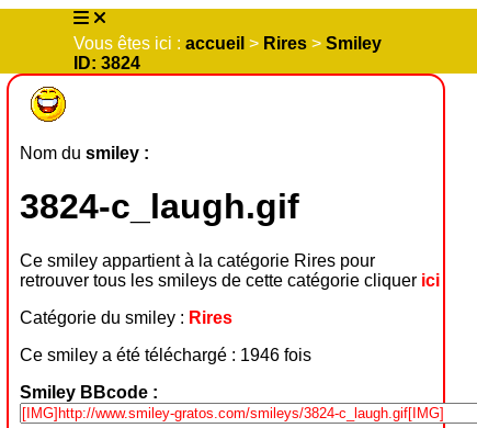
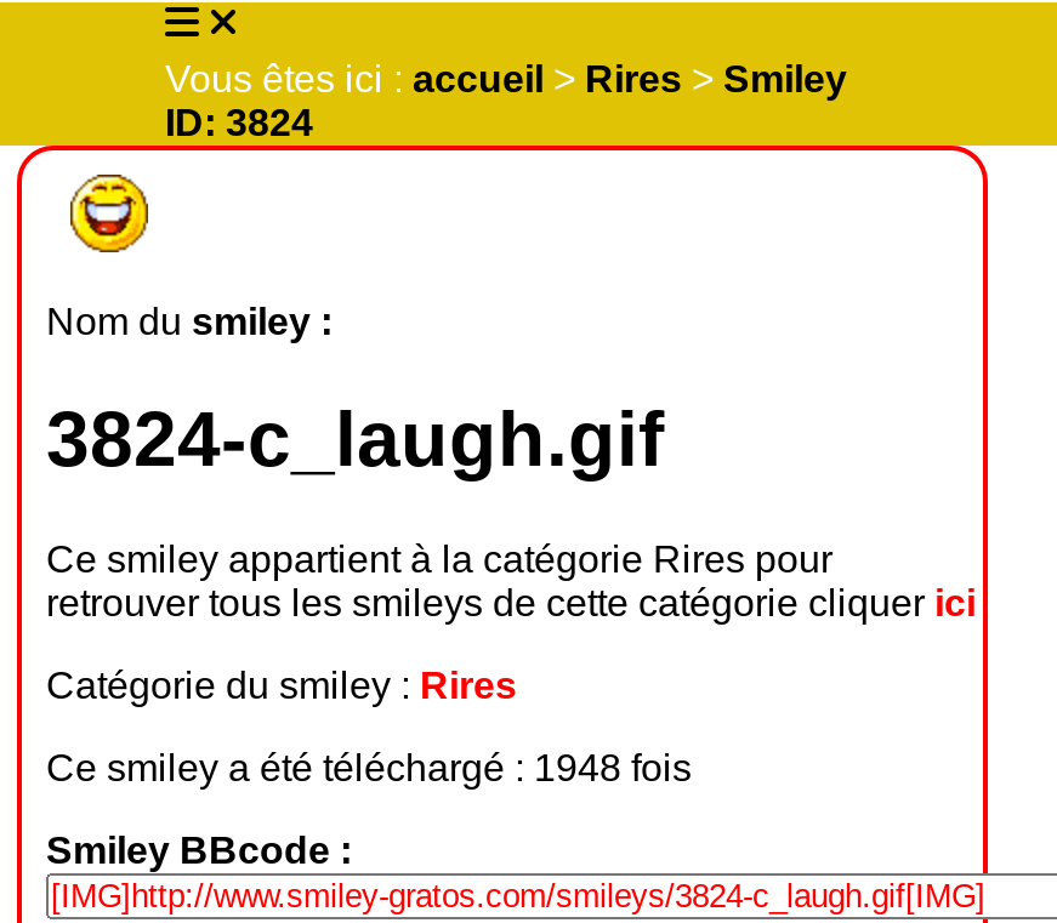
- Ce smiley a été téléchargé : 1946 fois
+ Ce smiley a été téléchargé : 1948 fois
